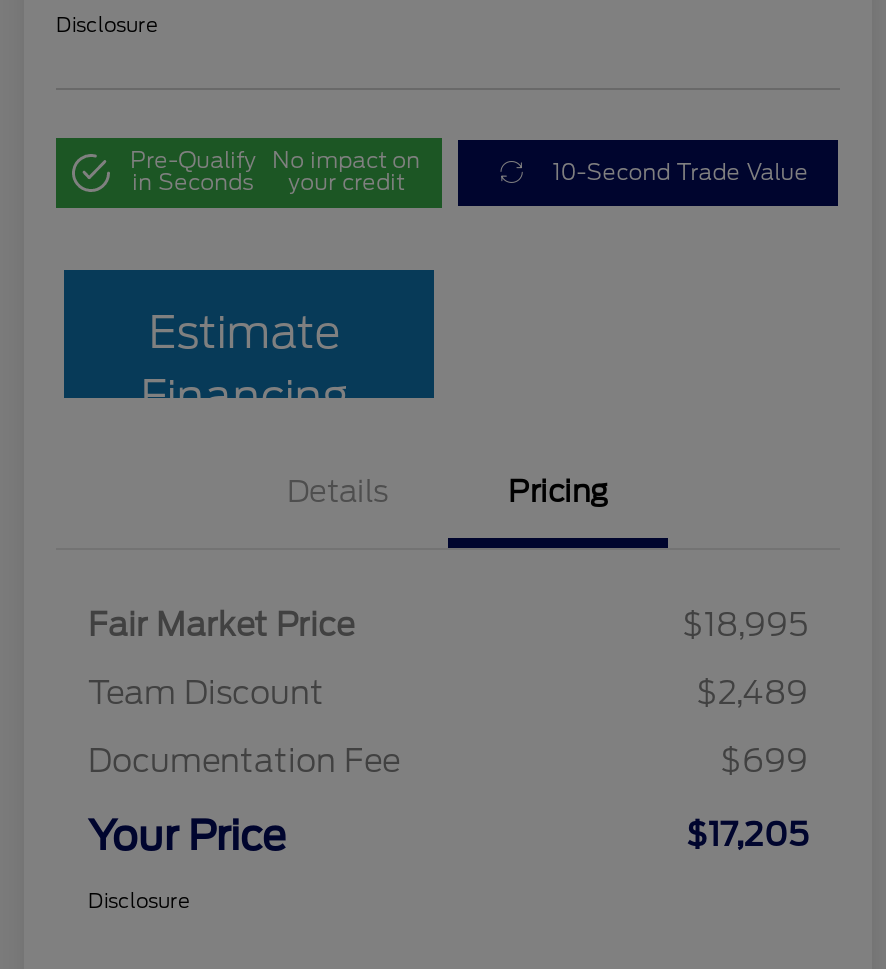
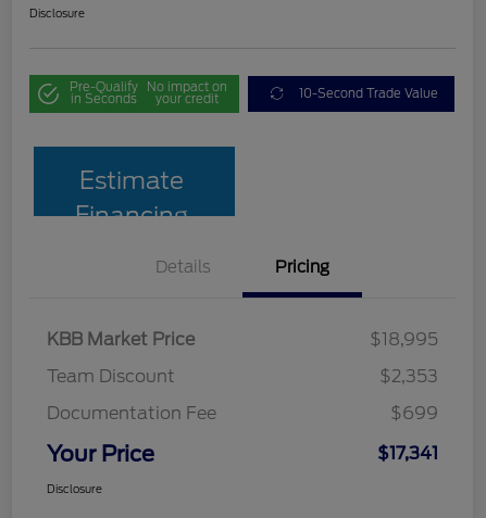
- Fair Market Price
+ KBB Market Price

- $2,489
+ $2,353

- $17,205
+ $17,341
